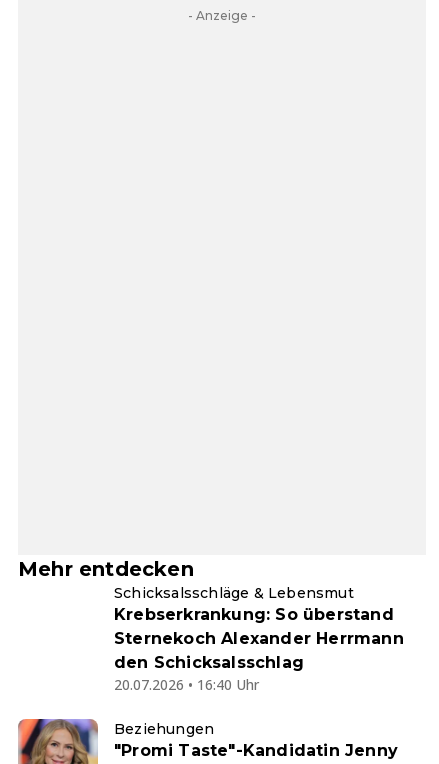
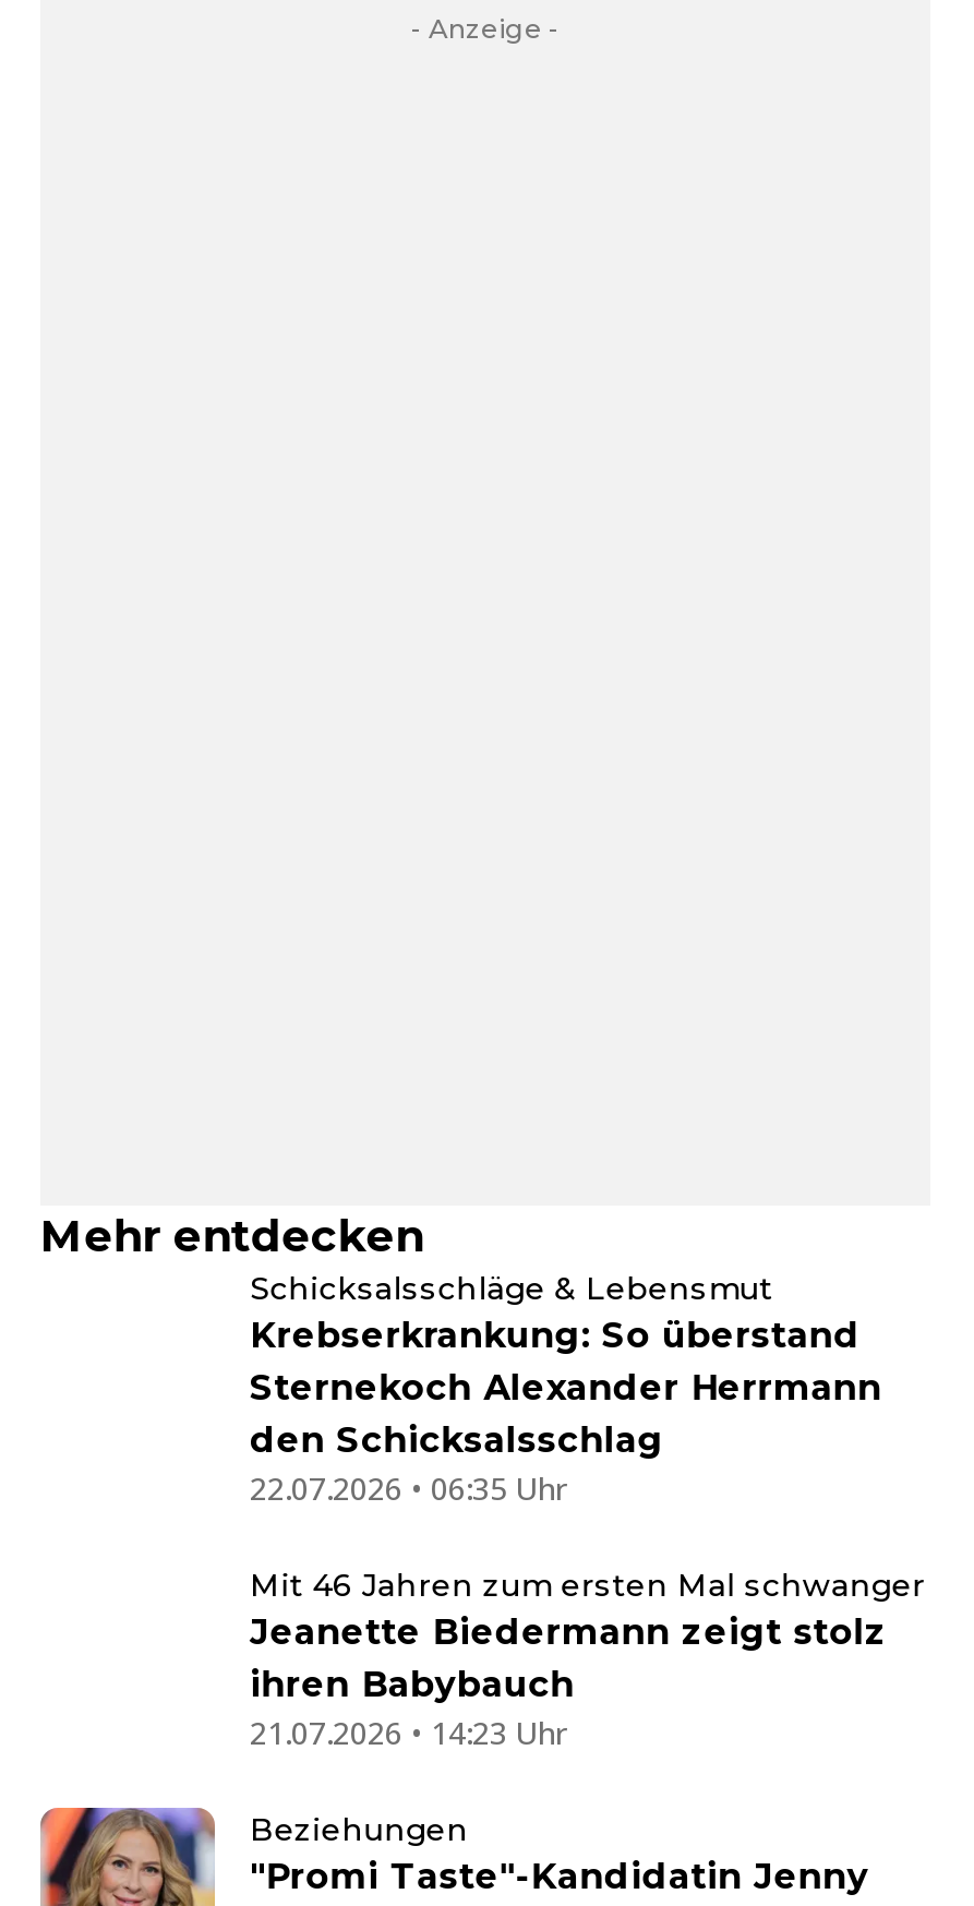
- 20.07.2026 • 16:40 Uhr
+ 22.07.2026 • 06:35 Uhr
+ Mit 46 Jahren zum ersten Mal schwanger
+ Jeanette Biedermann zeigt stolz
+ ihren Babybauch
+ 21.07.2026 • 14:23 Uhr
